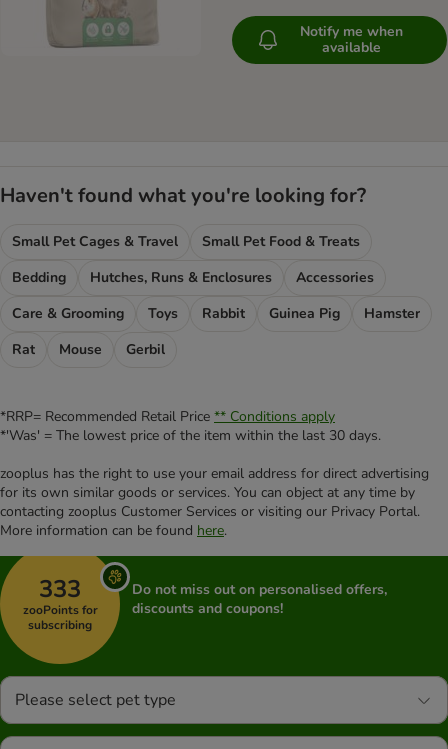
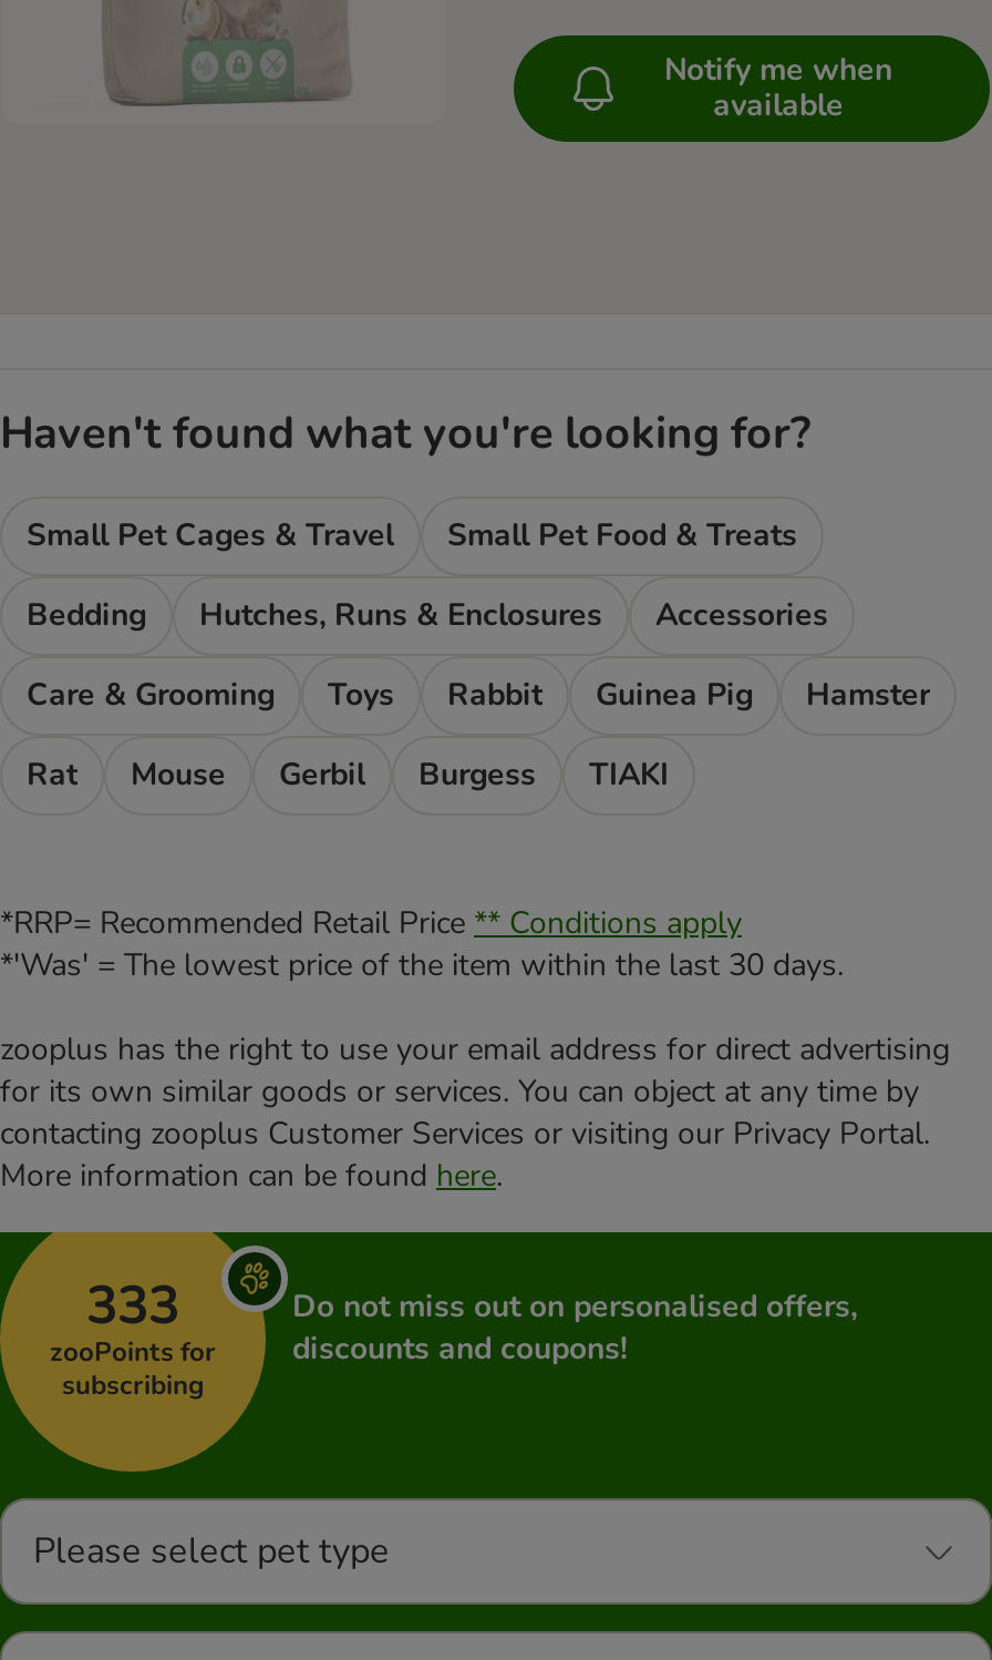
+ Burgess
+ TIAKI
